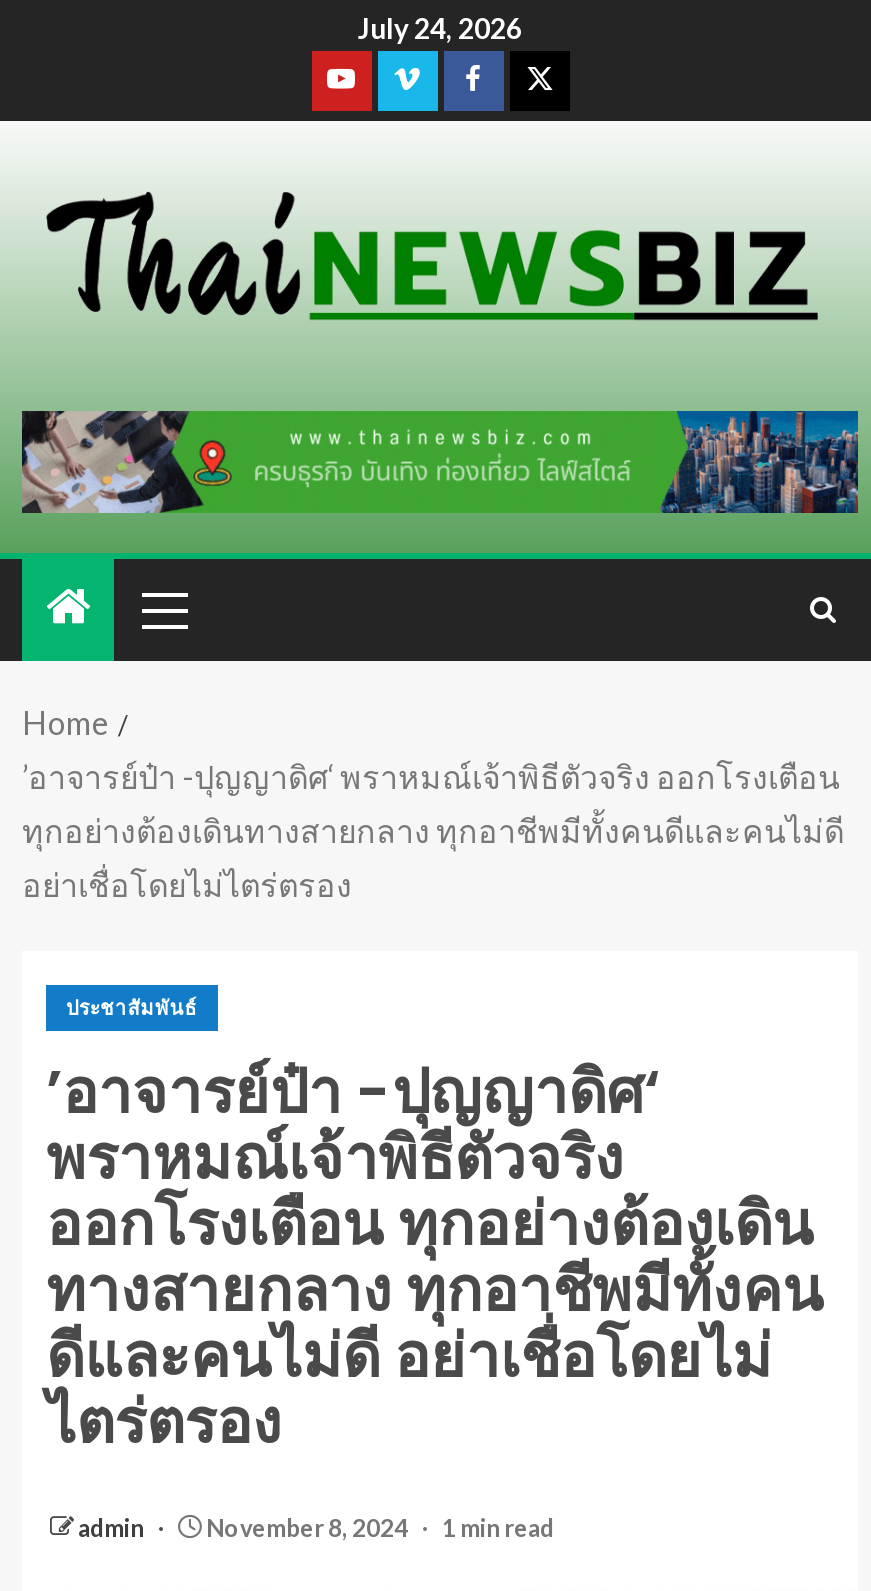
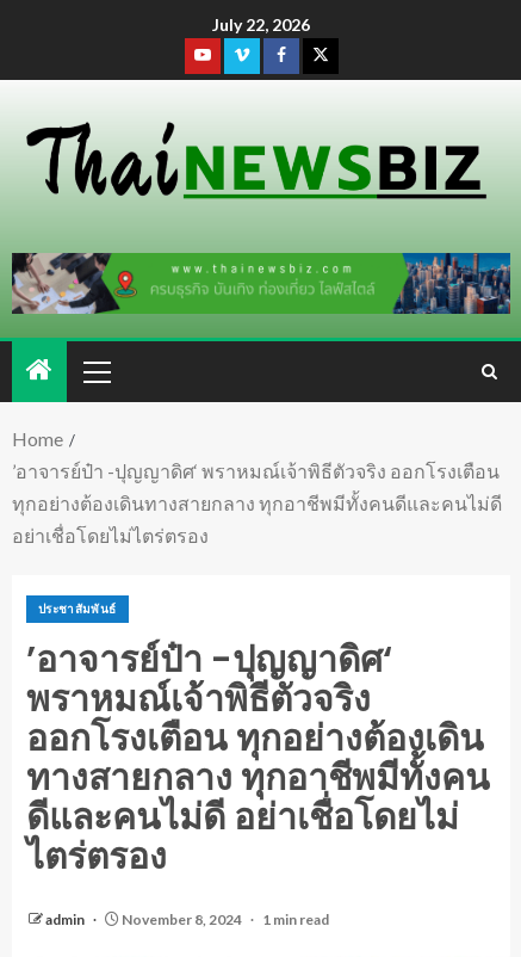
- July 24, 2026
+ July 22, 2026
